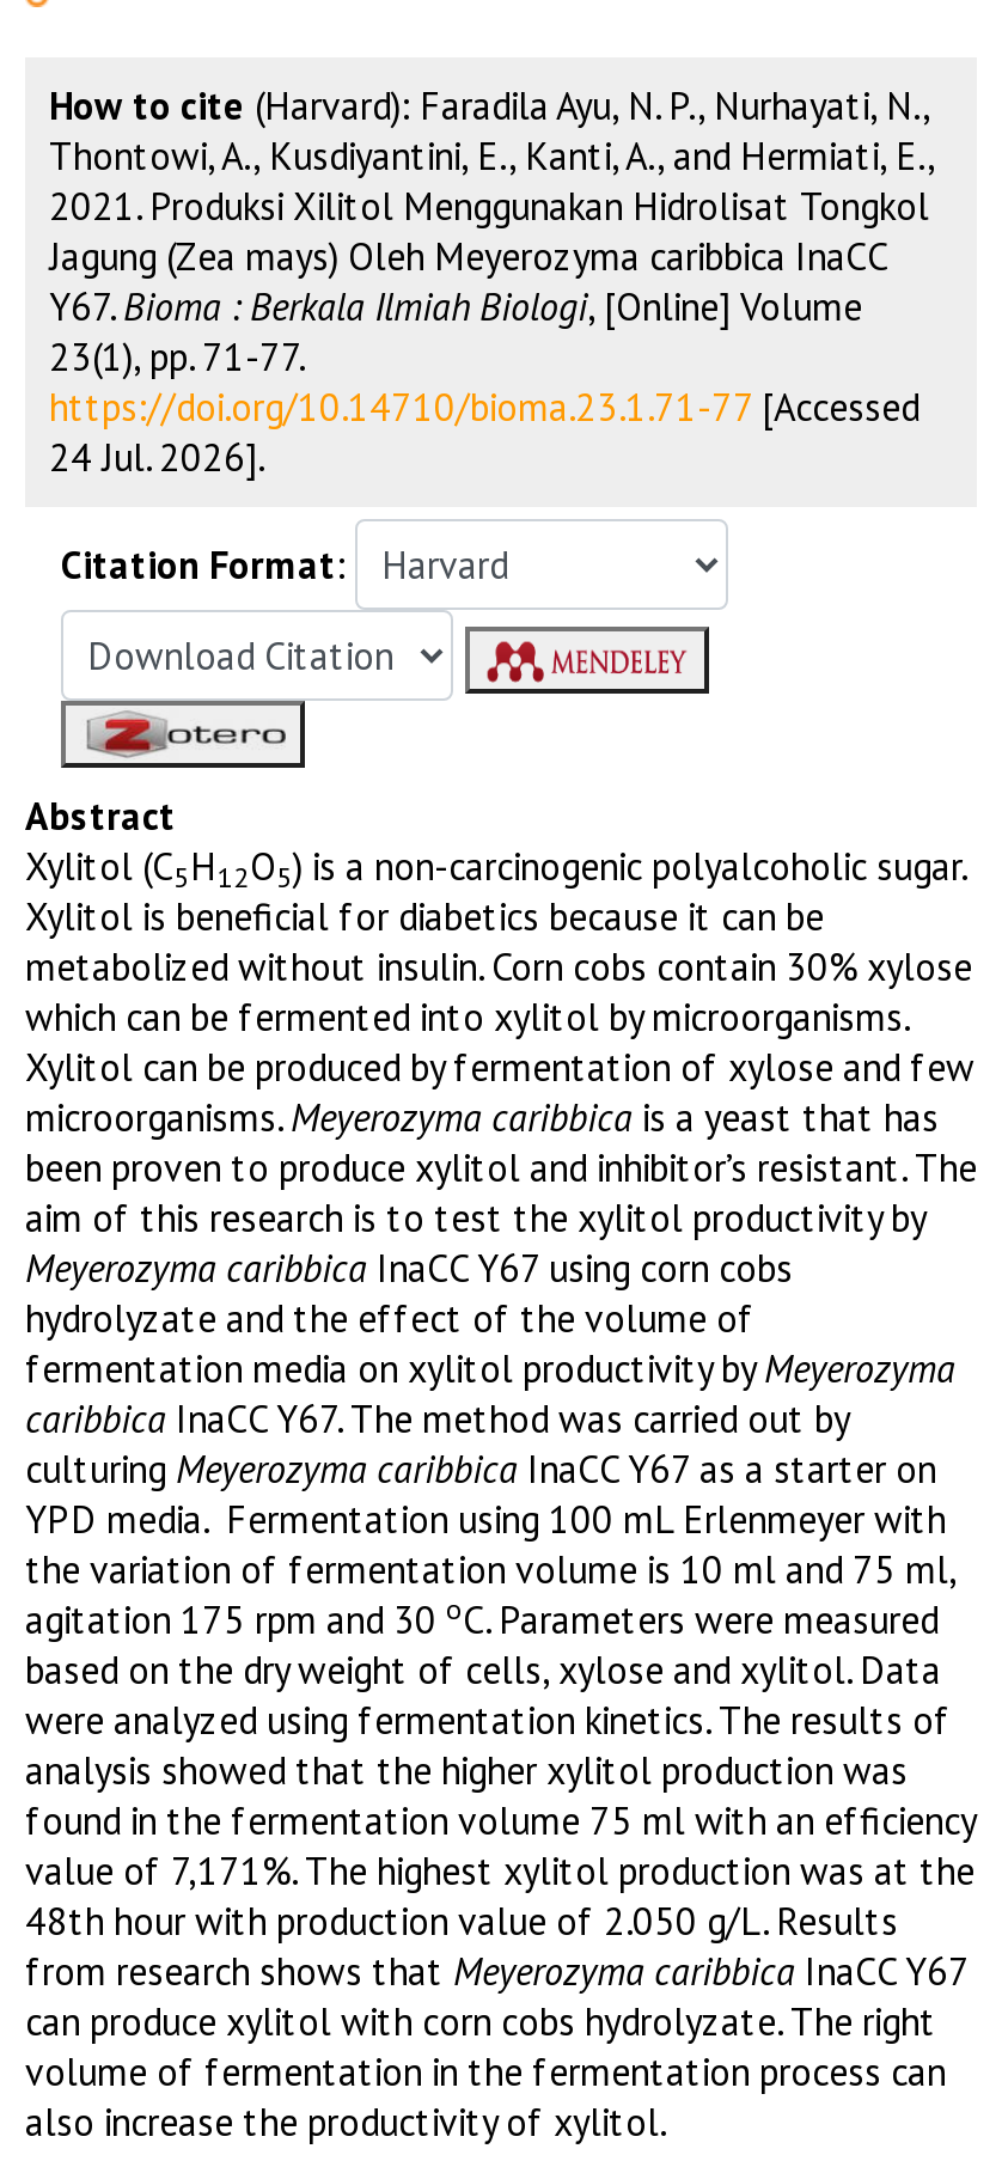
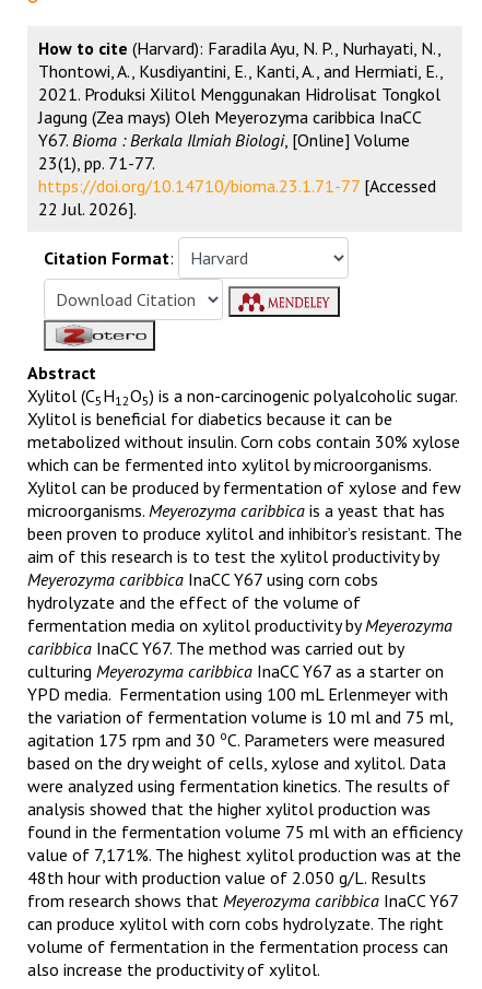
- 24 Jul. 2026].
+ 22 Jul. 2026].
